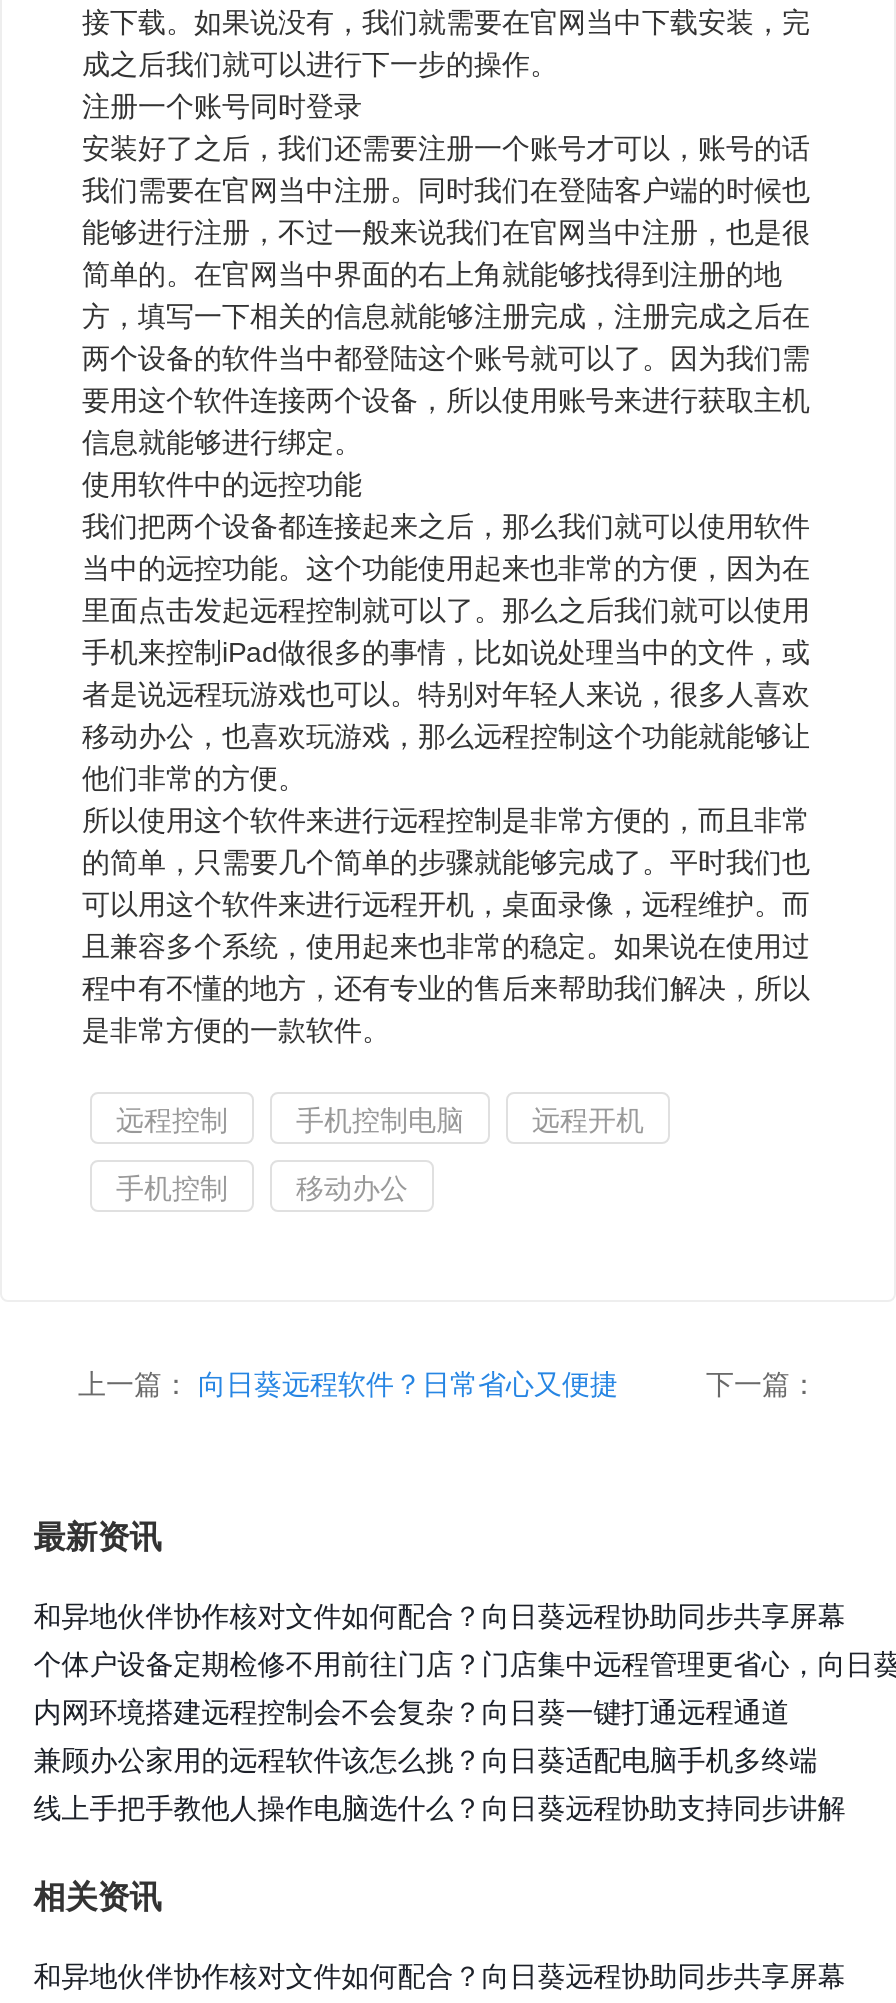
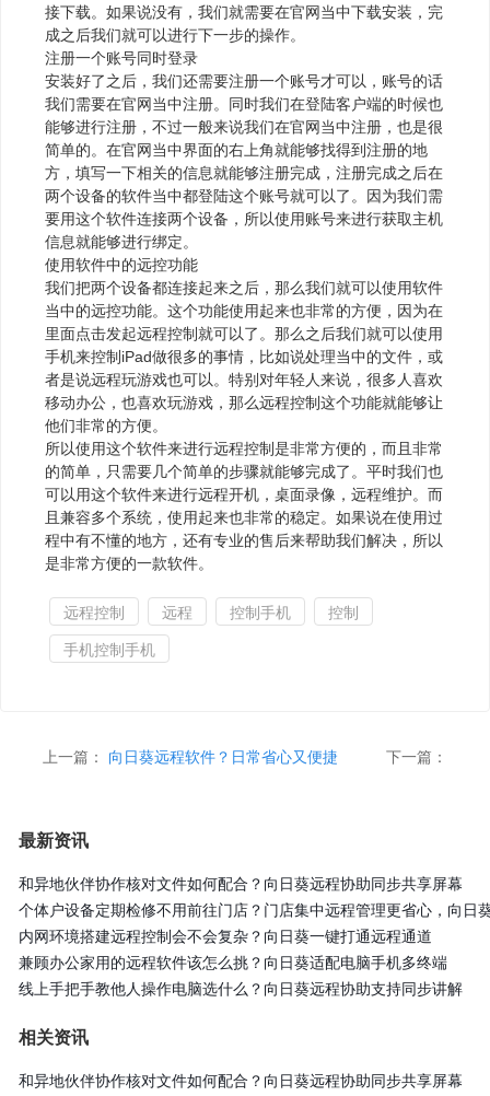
- 手机控制电脑
- 远程开机
+ 远程
+ 控制手机
+ 控制

- 手机控制
- 移动办公
+ 手机控制手机
